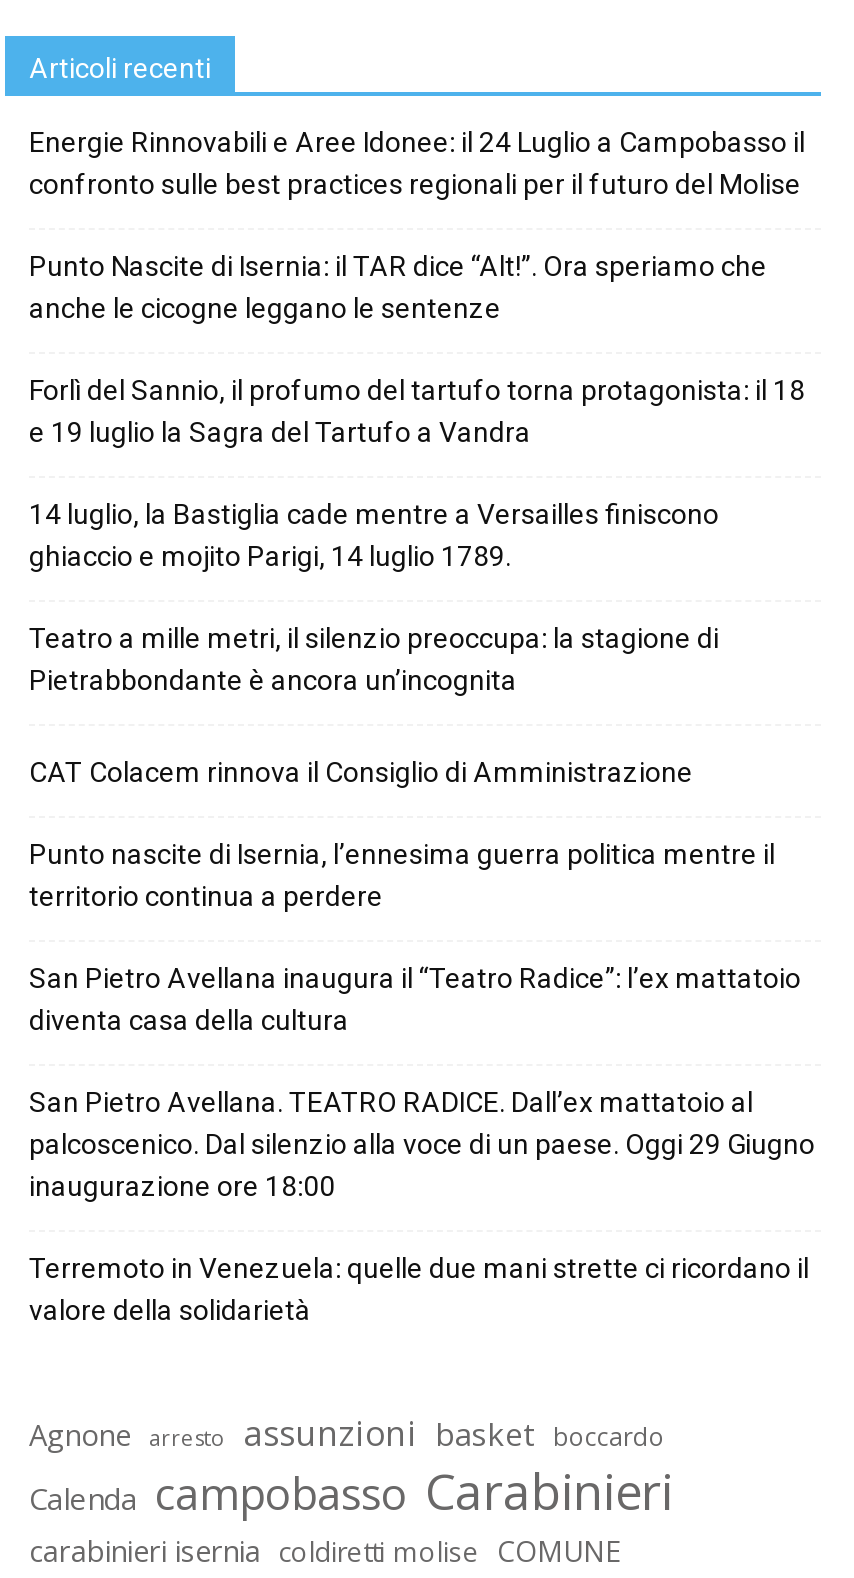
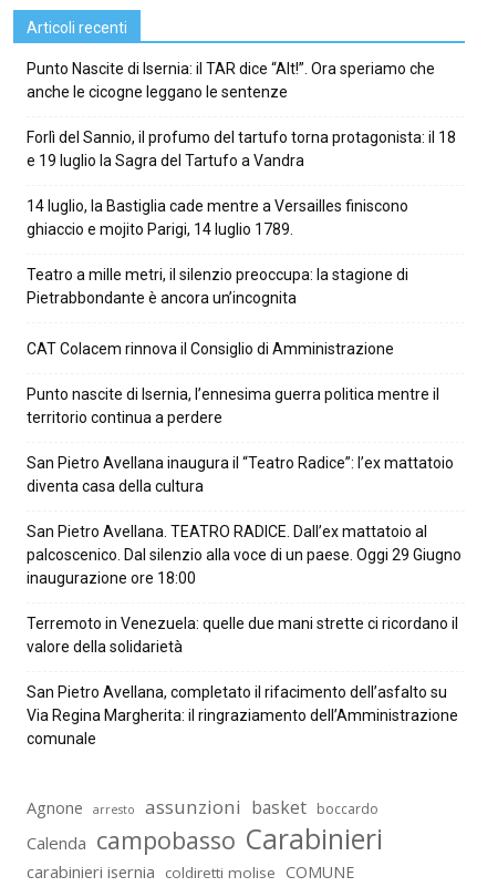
- Energie Rinnovabili e Aree Idonee: il 24 Luglio a Campobasso il
- confronto sulle best practices regionali per il futuro del Molise

moved up: Punto Nascite di Isernia: il TAR dice “Alt!”. Ora speriamo che | anche le cicogne leggano le sentenze | Forlì del Sannio, il profumo del tartufo torna protagonista: il 18 | ... | Terremoto in Venezuela: quelle due mani strette ci ricordano il | valore della solidarietà

+ San Pietro Avellana, completato il rifacimento dell’asfalto su
+ Via Regina Margherita: il ringraziamento dell’Amministrazione
+ comunale
